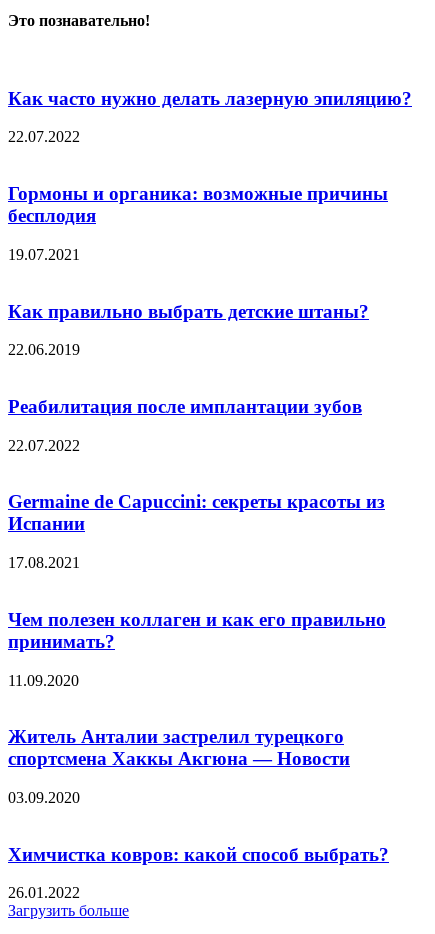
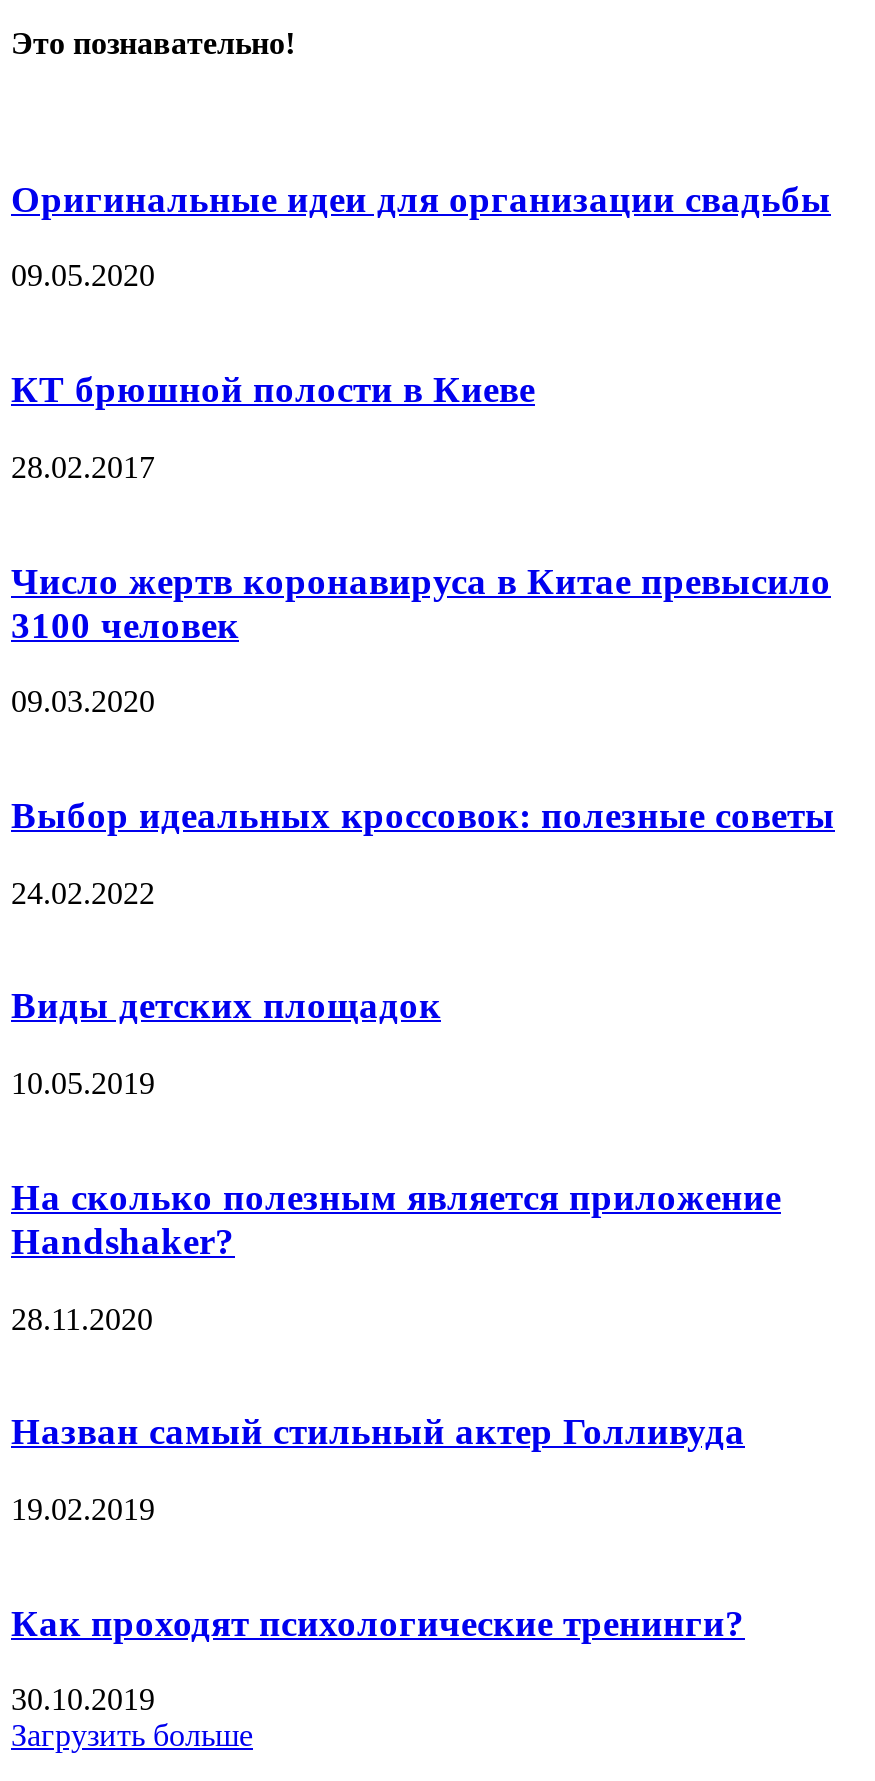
- Как часто нужно делать лазерную эпиляцию?
+ Оригинальные идеи для организации свадьбы

- 22.07.2022
+ 09.05.2020

- Гормоны и органика: возможные причины
- бесплодия
+ КТ брюшной полости в Киеве

- 19.07.2021
+ 28.02.2017

- Как правильно выбрать детские штаны?
+ Число жертв коронавируса в Китае превысило
+ 3100 человек

- 22.06.2019
+ 09.03.2020

- Реабилитация после имплантации зубов
+ Выбор идеальных кроссовок: полезные советы

- 22.07.2022
+ 24.02.2022

- Germaine de Capuccini: секреты красоты из
- Испании
+ Виды детских площадок

- 17.08.2021
+ 10.05.2019

- Чем полезен коллаген и как его правильно
- принимать?
+ На сколько полезным является приложение
+ Handshaker?

- 11.09.2020
+ 28.11.2020

- Житель Анталии застрелил турецкого
- спортсмена Хаккы Акгюна — Новости
+ Назван самый стильный актер Голливуда

- 03.09.2020
+ 19.02.2019

- Химчистка ковров: какой способ выбрать?
+ Как проходят психологические тренинги?

- 26.01.2022
+ 30.10.2019
